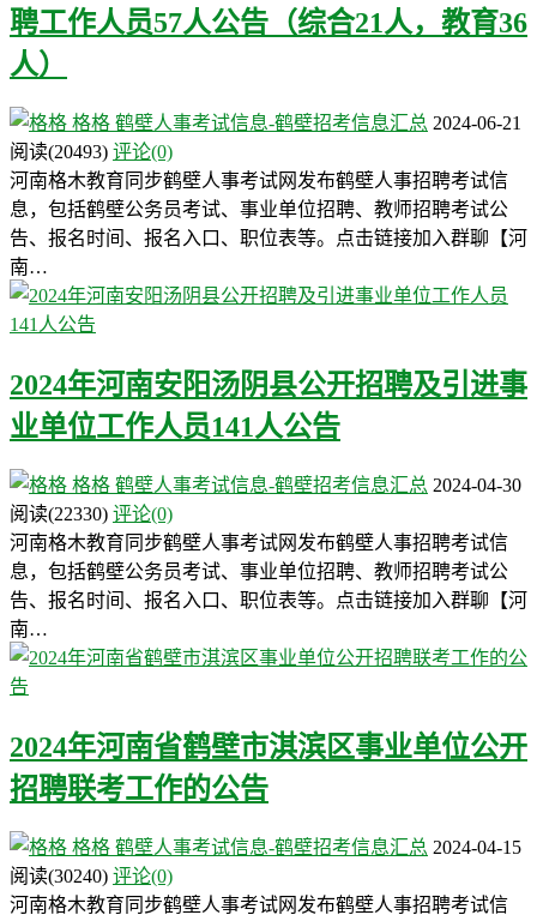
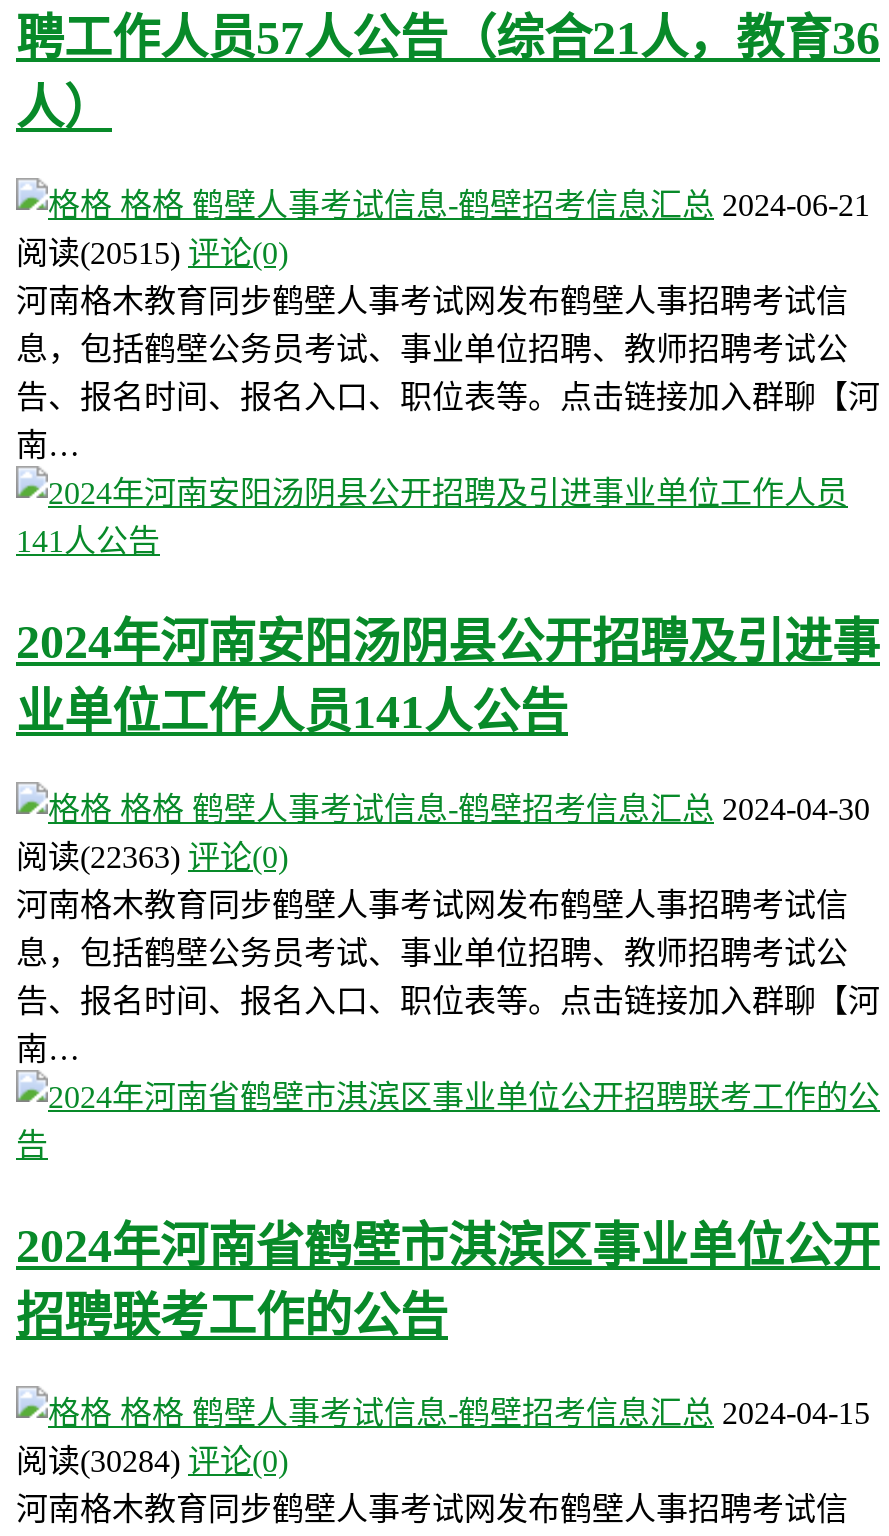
- 阅读(20493) 评论(0)
+ 阅读(20515) 评论(0)

- 阅读(22330) 评论(0)
+ 阅读(22363) 评论(0)

- 阅读(30240) 评论(0)
+ 阅读(30284) 评论(0)
